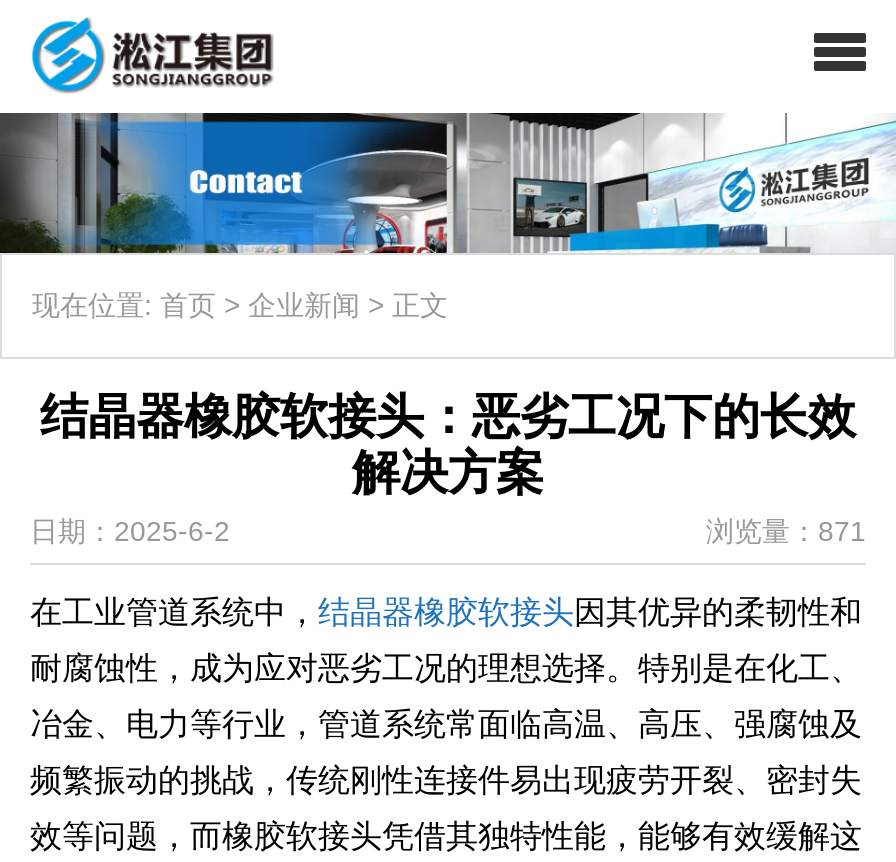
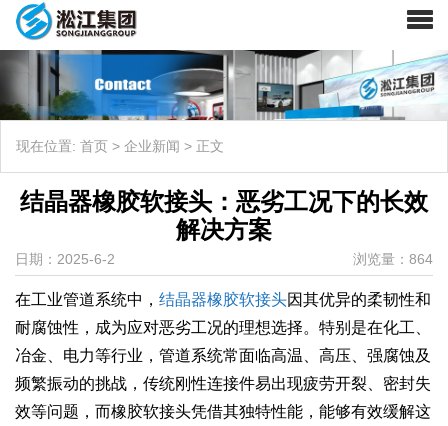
- 浏览量：871
+ 浏览量：864
